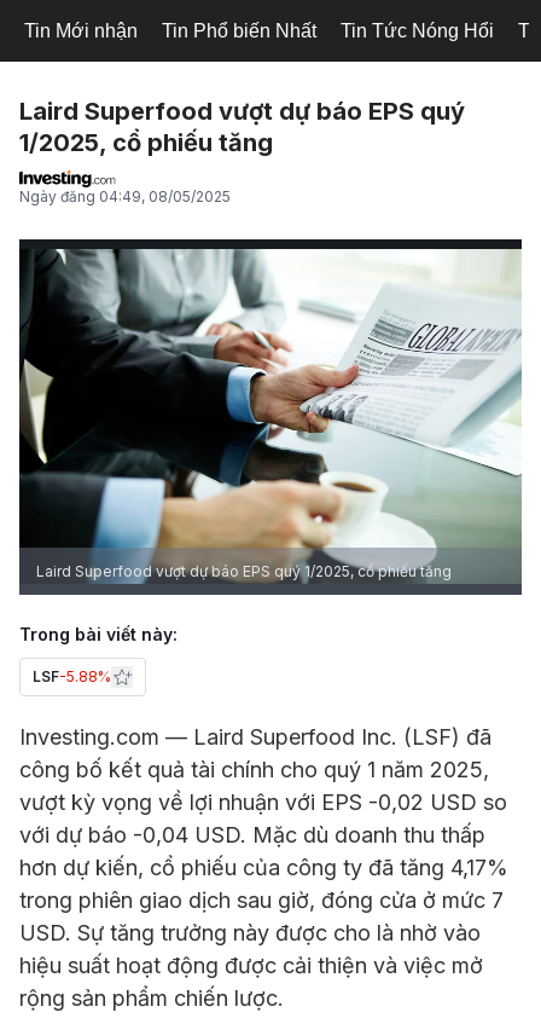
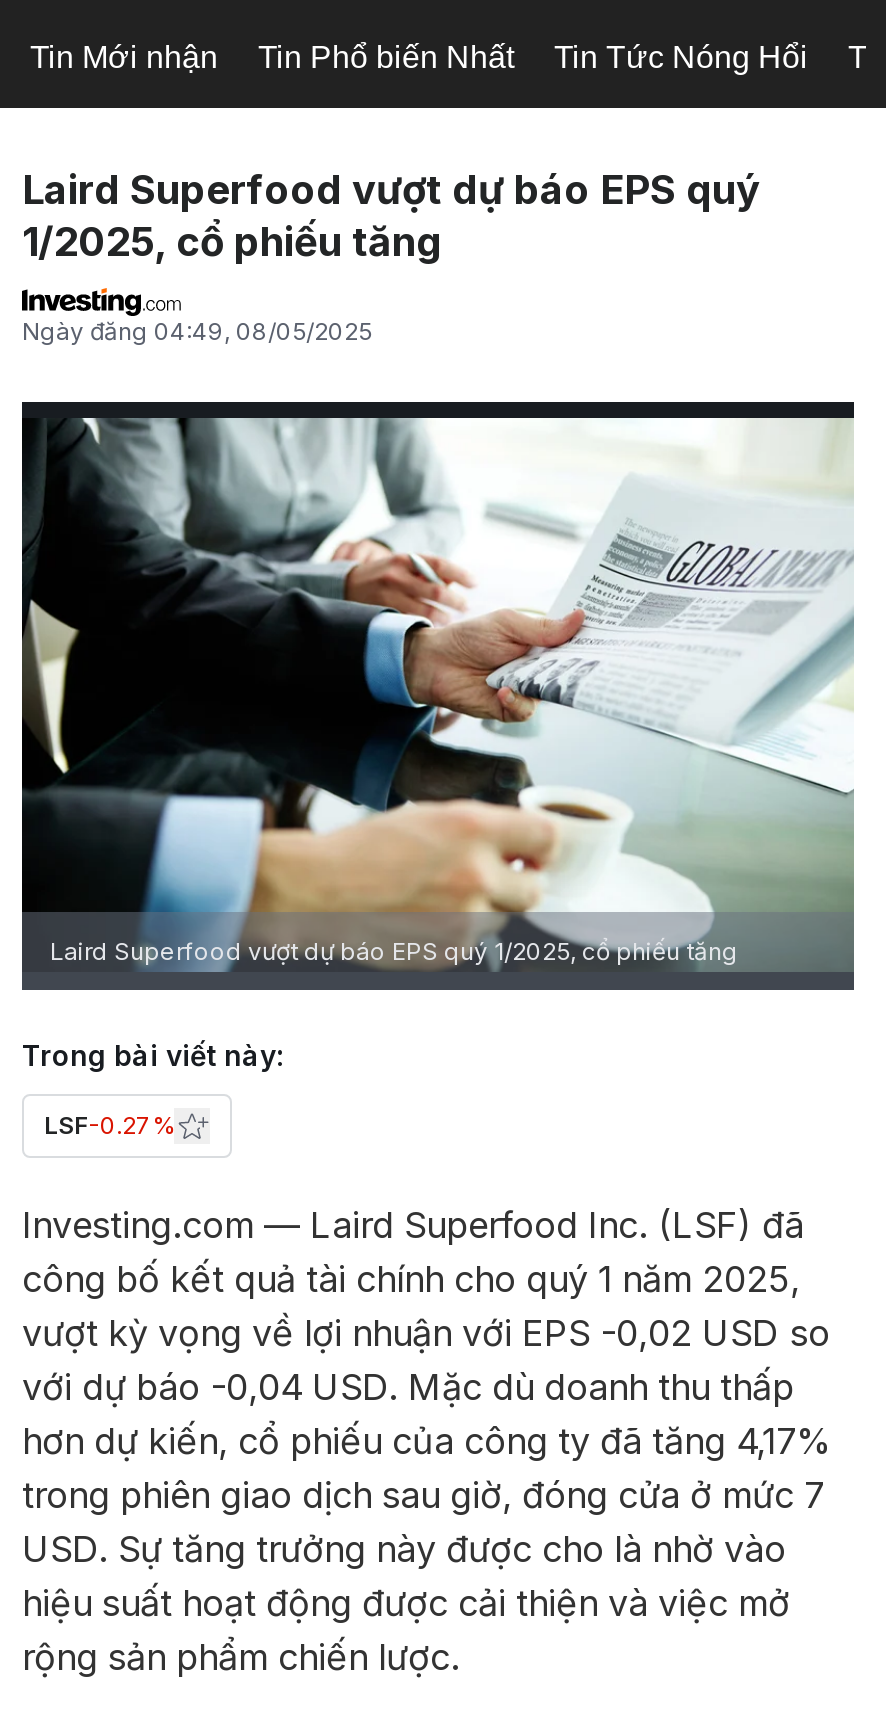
- LSF-5.88%
+ LSF-0.27%
